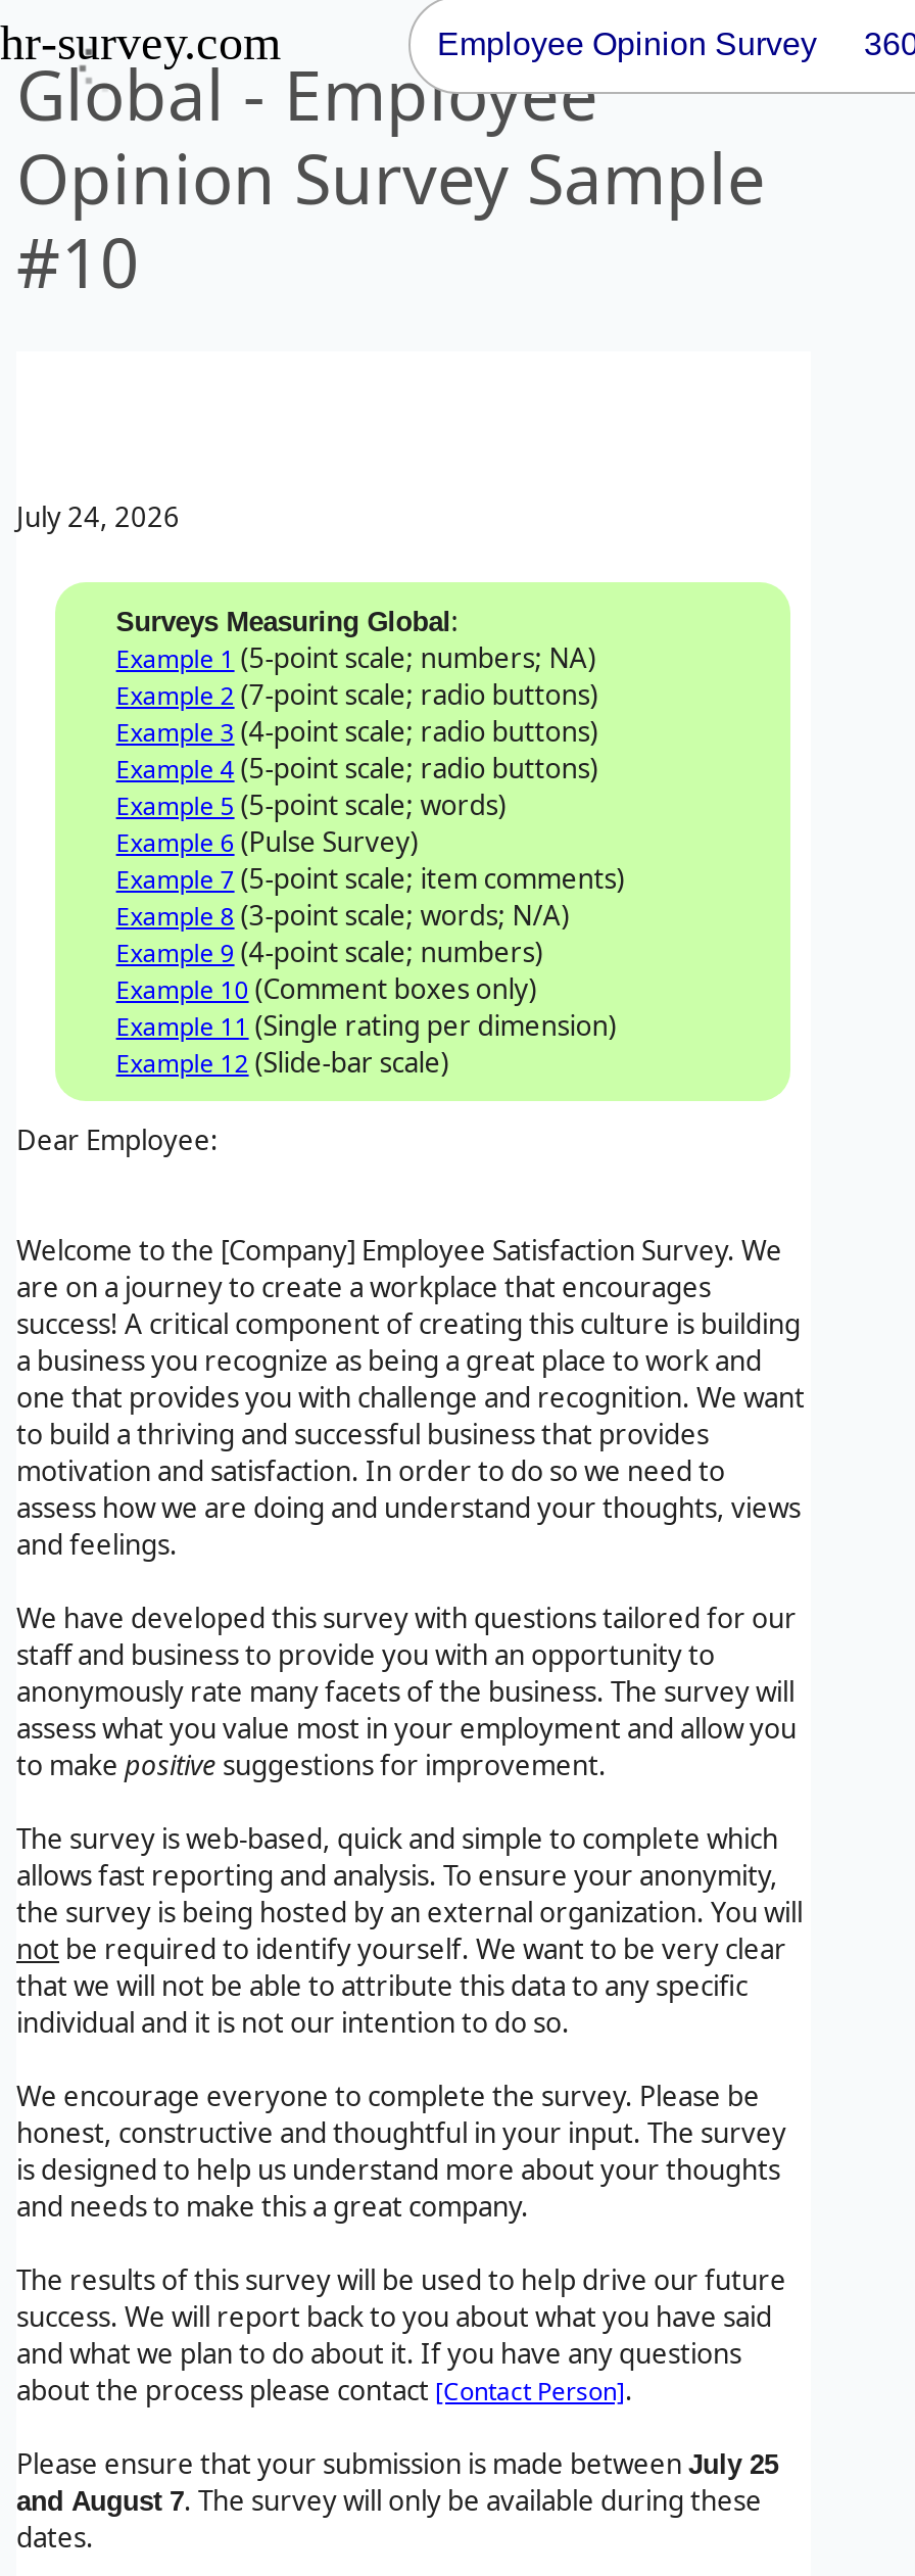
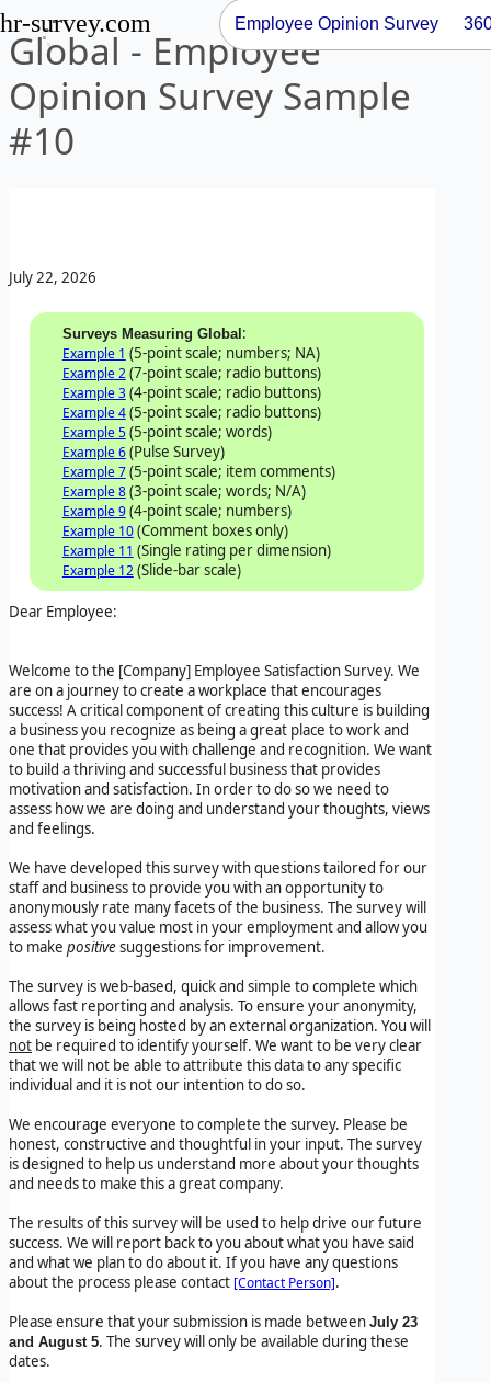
- July 24, 2026
+ July 22, 2026

- Please ensure that your submission is made between July 25
+ Please ensure that your submission is made between July 23

- and August 7. The survey will only be available during these
+ and August 5. The survey will only be available during these
